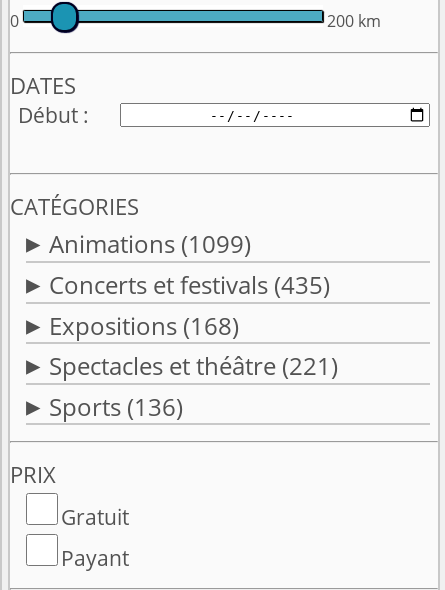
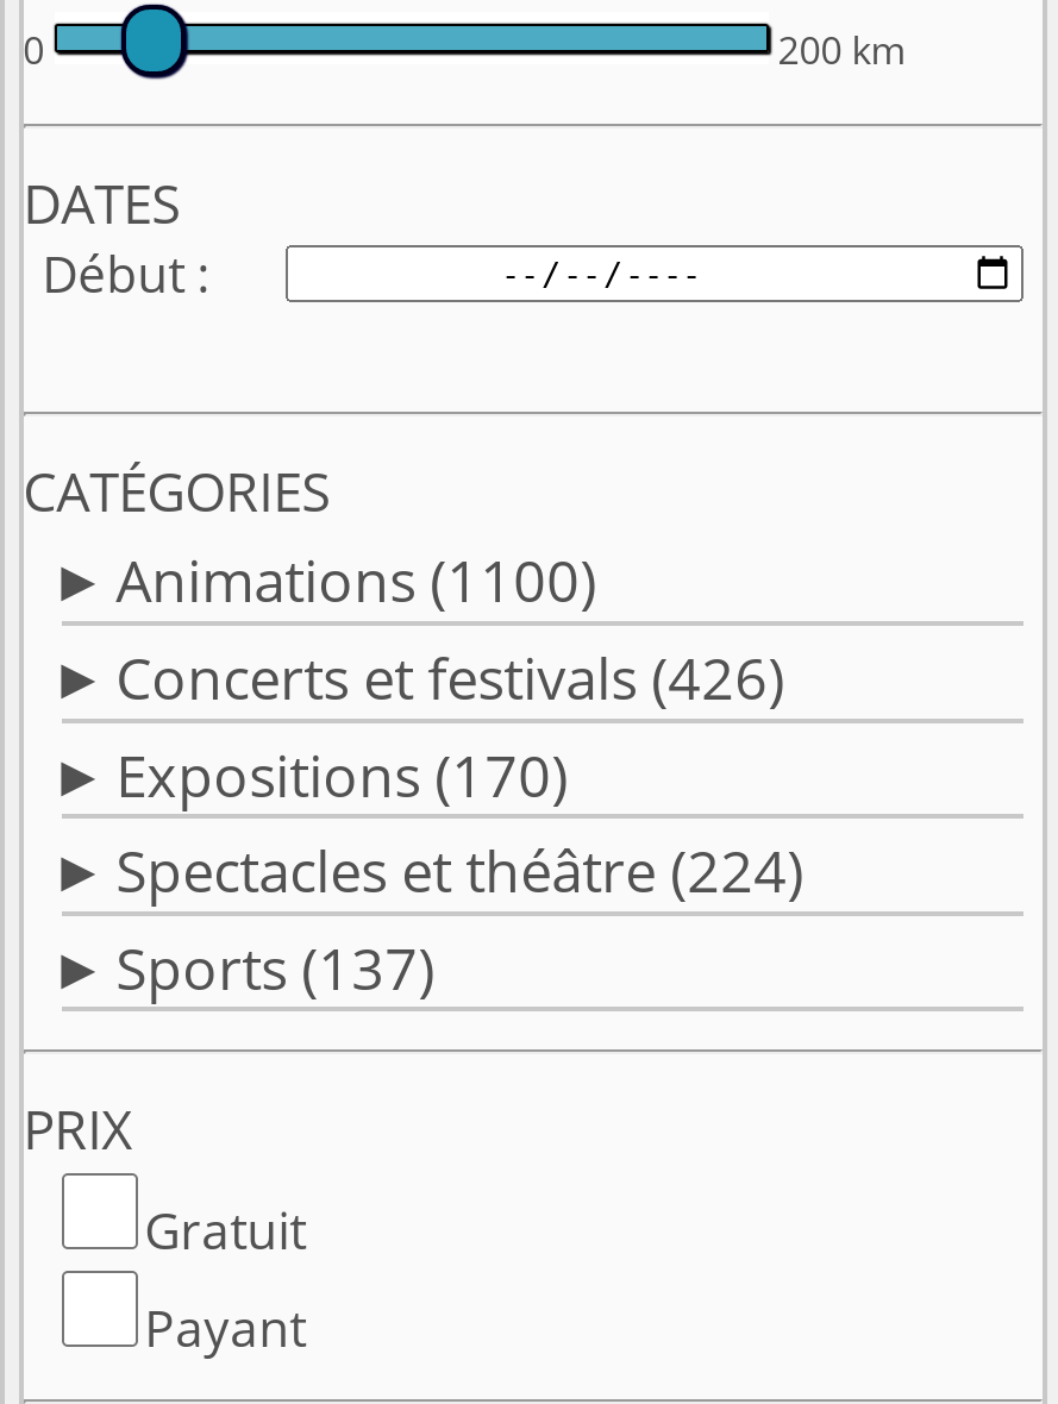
- Animations (1099)
+ Animations (1100)

- Concerts et festivals (435)
+ Concerts et festivals (426)

- Expositions (168)
+ Expositions (170)

- Spectacles et théâtre (221)
+ Spectacles et théâtre (224)

- Sports (136)
+ Sports (137)
